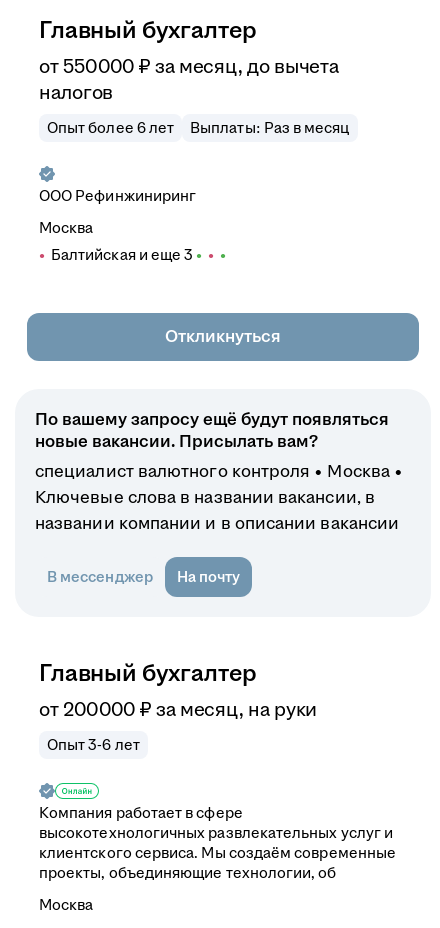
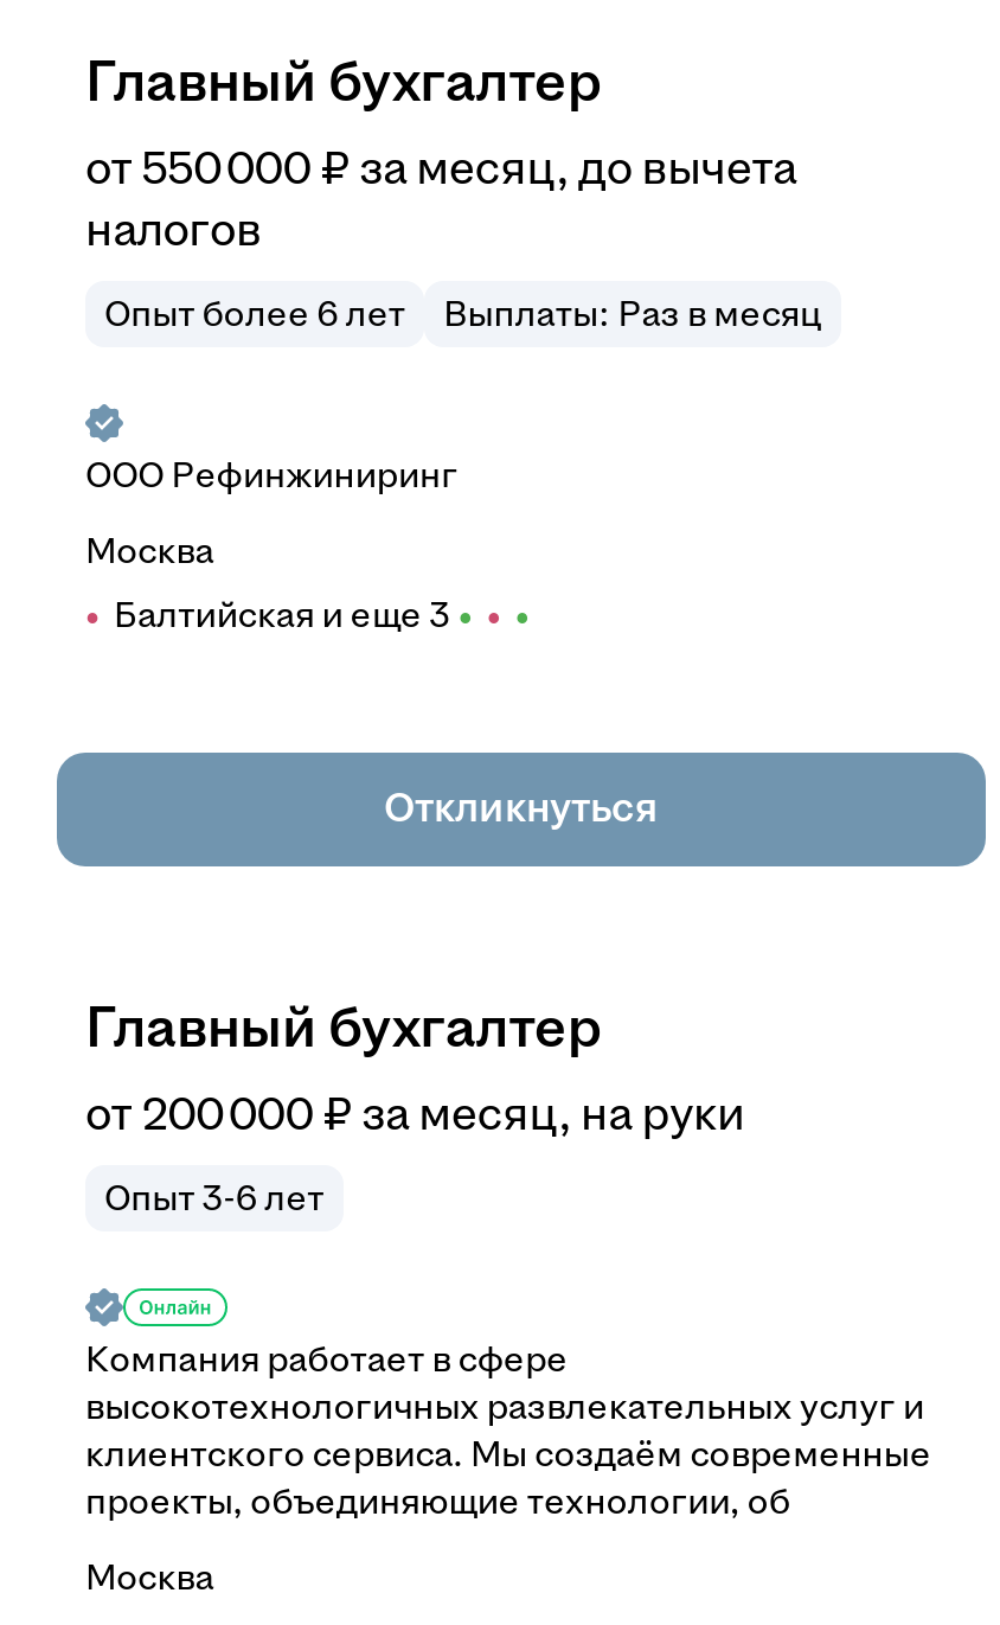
- По вашему запросу ещё будут появляться
- новые вакансии. Присылать вам?
- специалист валютного контроля
- Москва
- Ключевые слова в названии вакансии, в
- названии компании и в описании вакансии
- В мессенджер
- На почту
